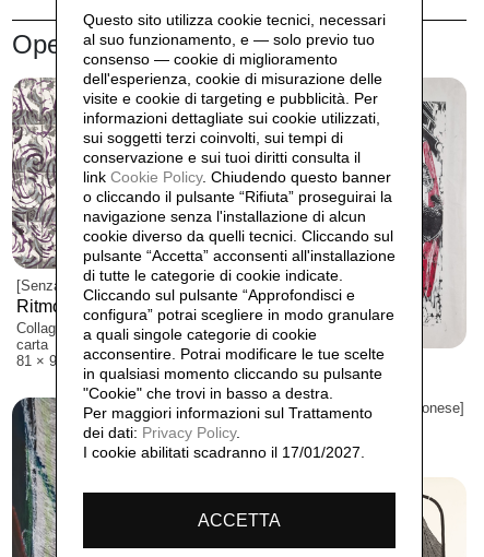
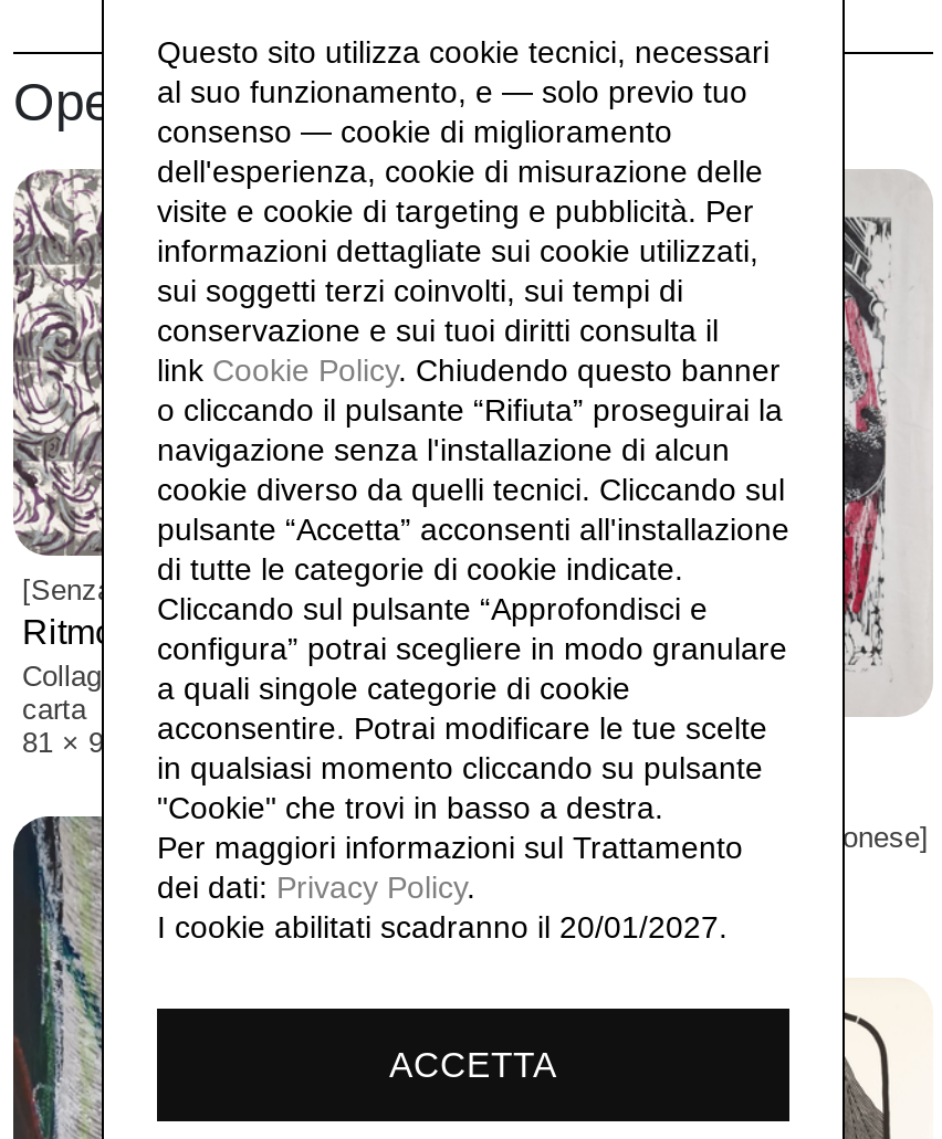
- I cookie abilitati scadranno il 17/01/2027.
+ I cookie abilitati scadranno il 20/01/2027.
